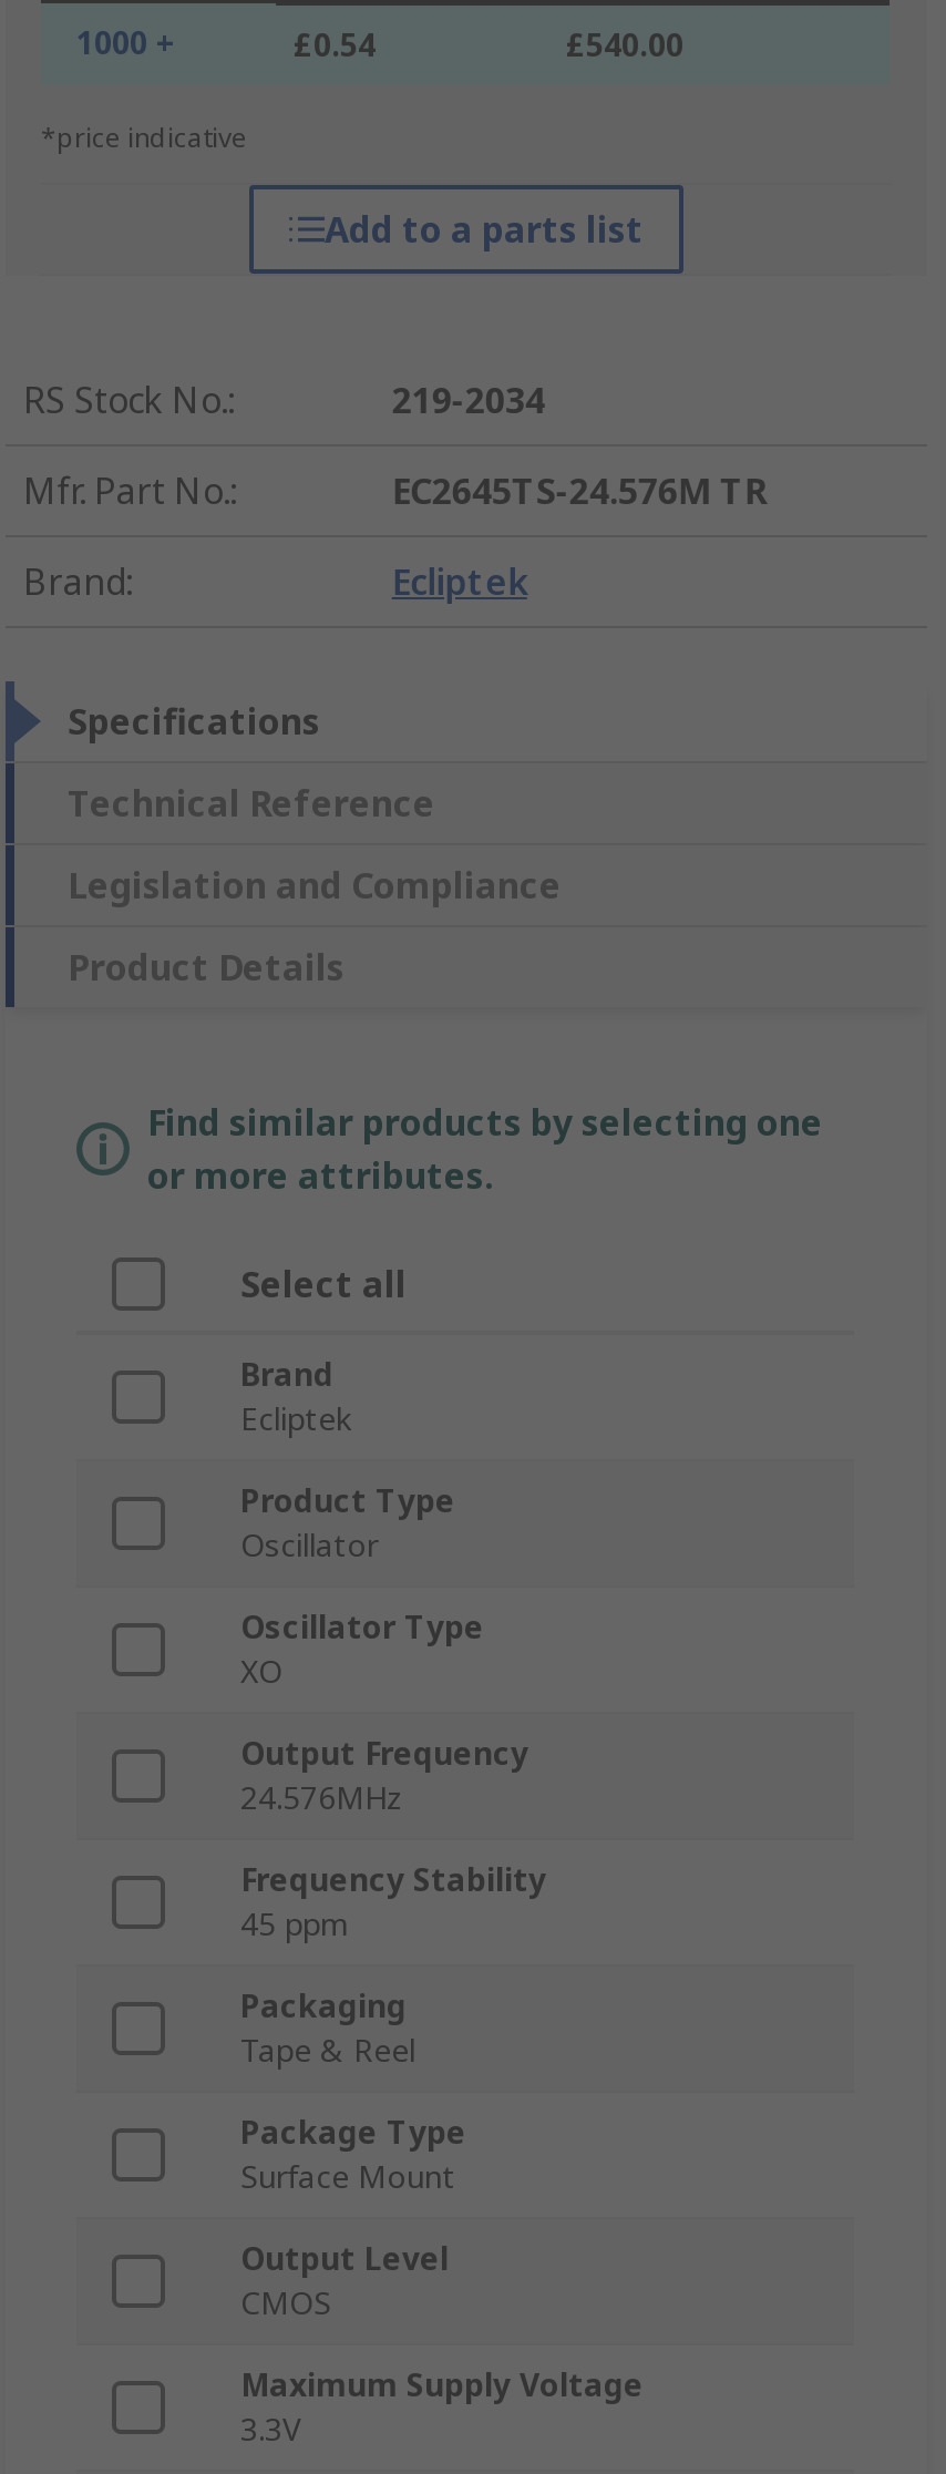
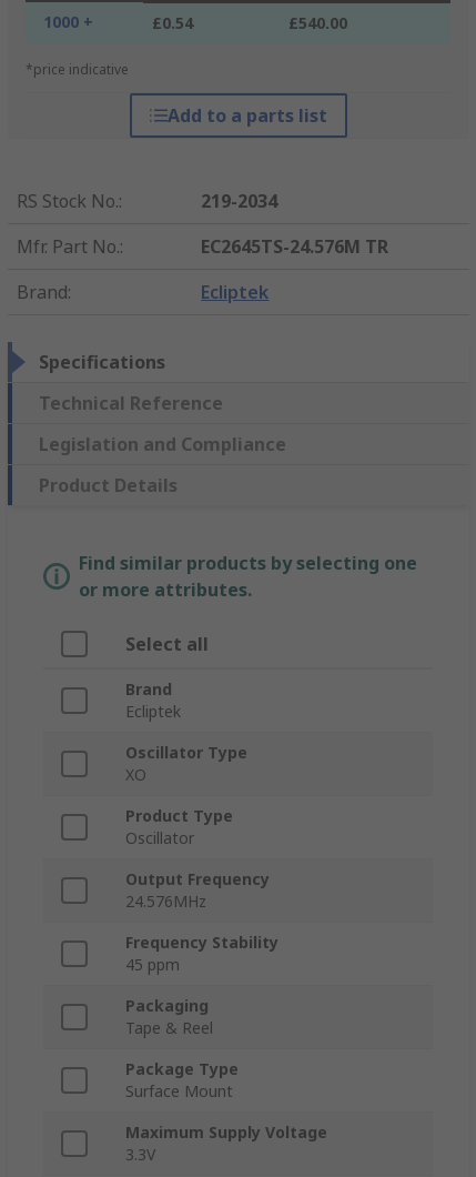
moved down: Product Type | Oscillator

- Output Level
- CMOS
